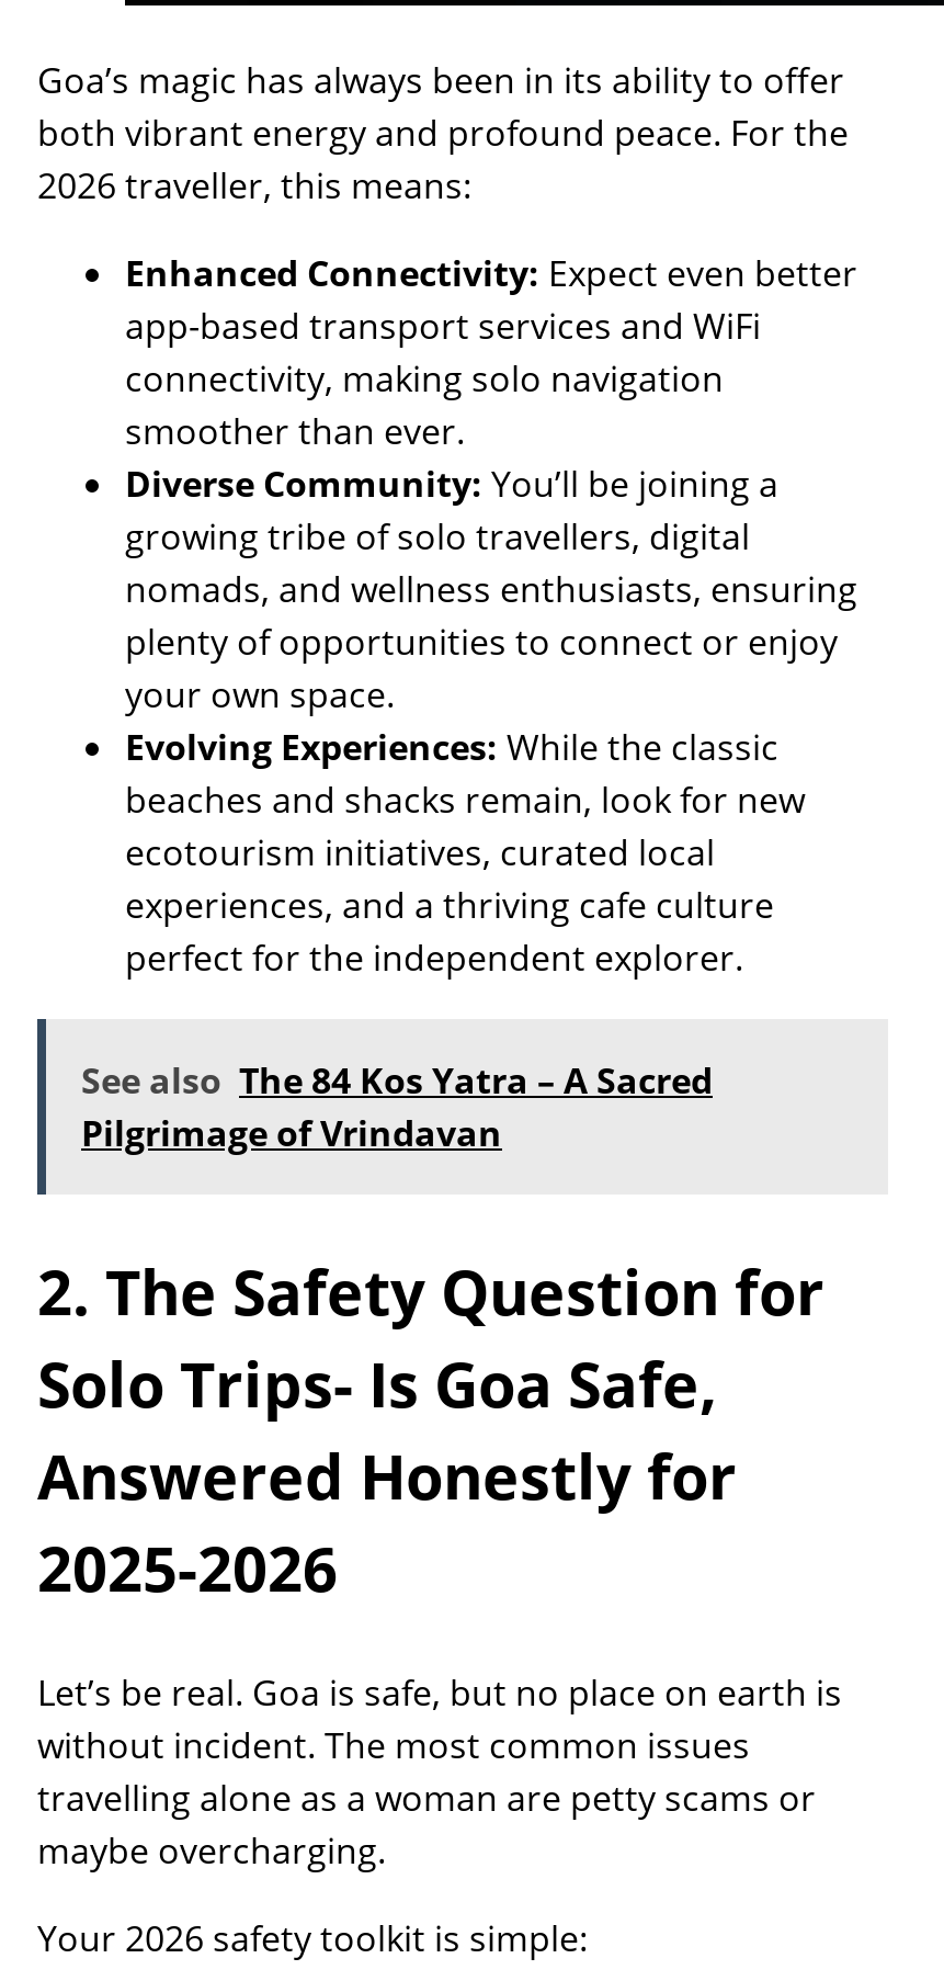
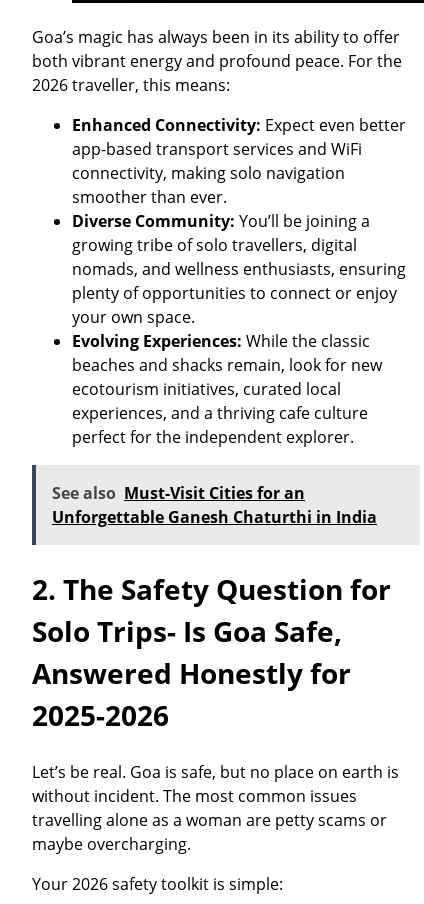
- See also The 84 Kos Yatra – A Sacred
- Pilgrimage of Vrindavan
+ See also Must-Visit Cities for an
+ Unforgettable Ganesh Chaturthi in India
